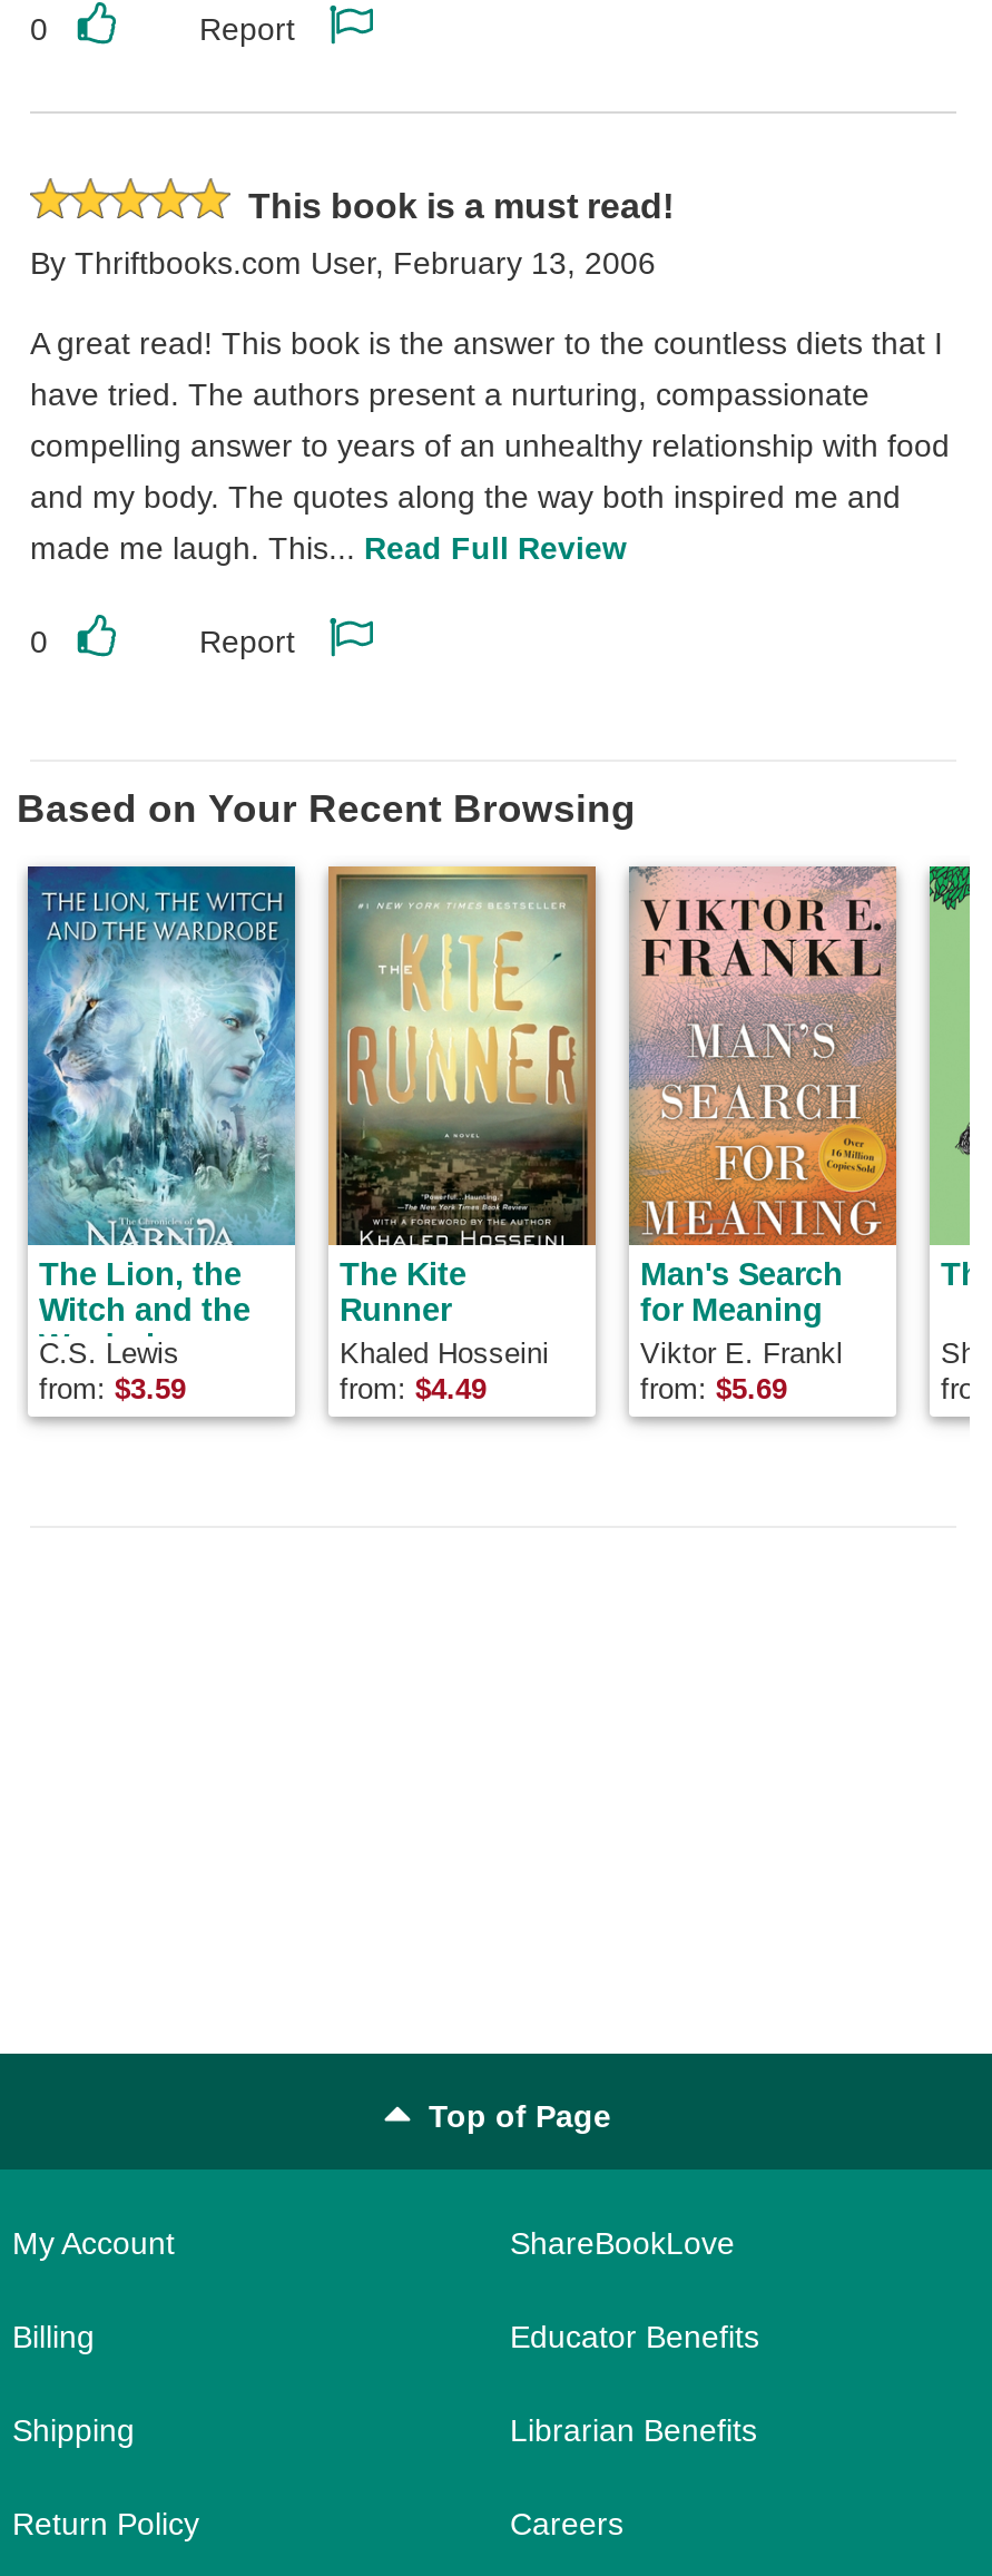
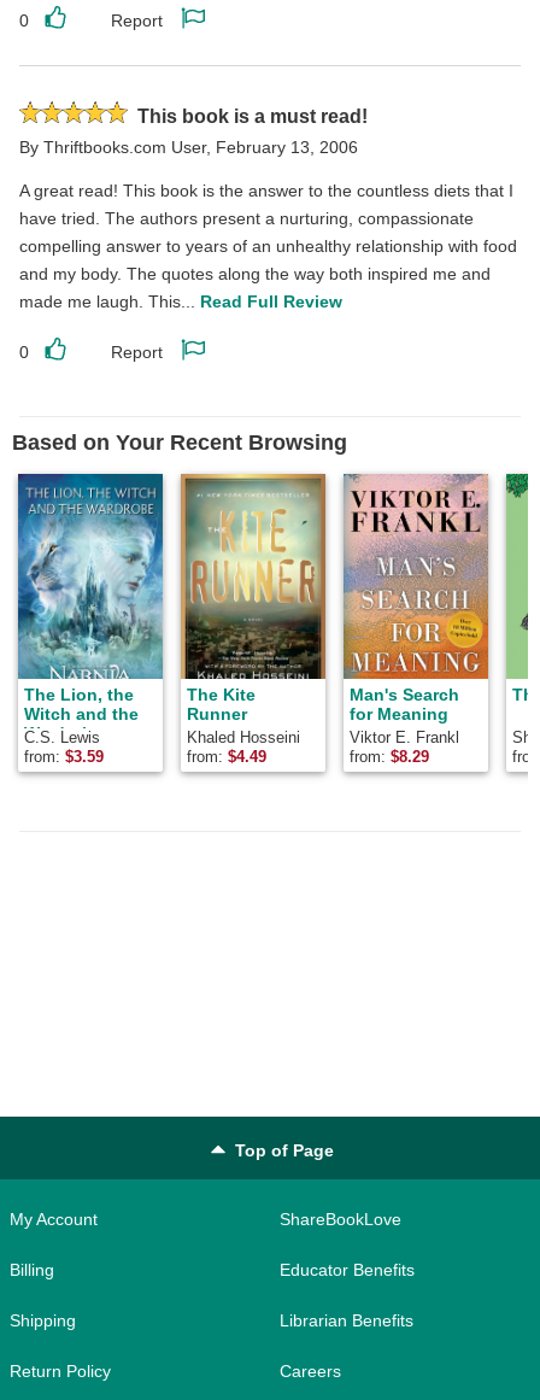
- from: $5.69
+ from: $8.29
